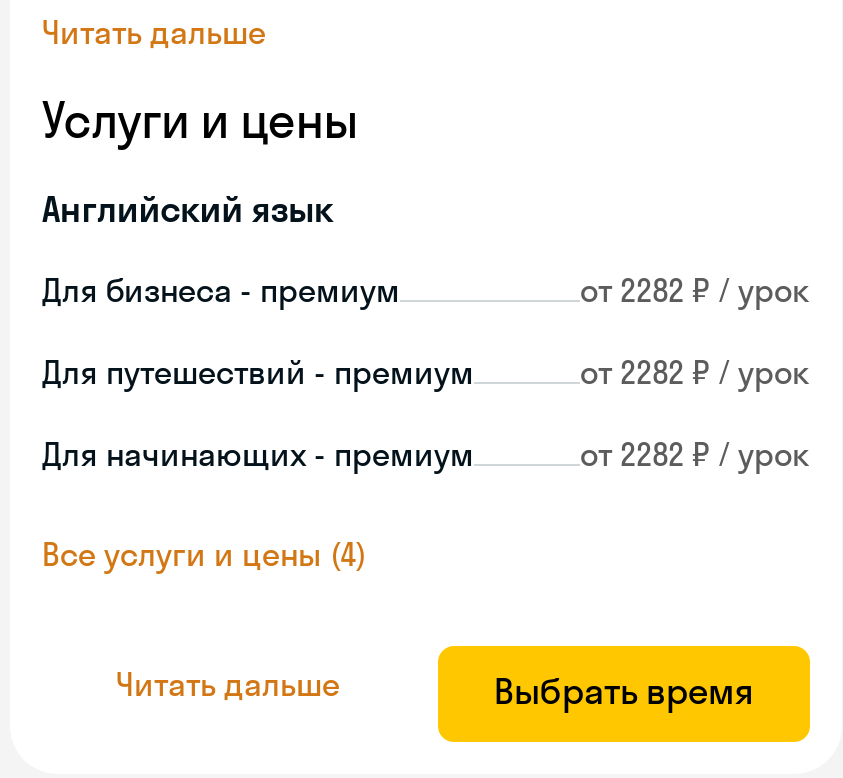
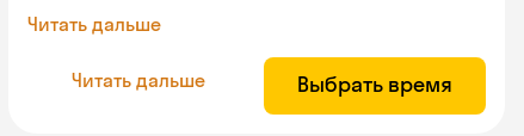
- Услуги и цены
- Английский язык
- Для бизнеса - премиум
- от 2282 ₽ / урок
- Для путешествий - премиум
- от 2282 ₽ / урок
- Для начинающих - премиум
- от 2282 ₽ / урок
- Все услуги и цены (4)
